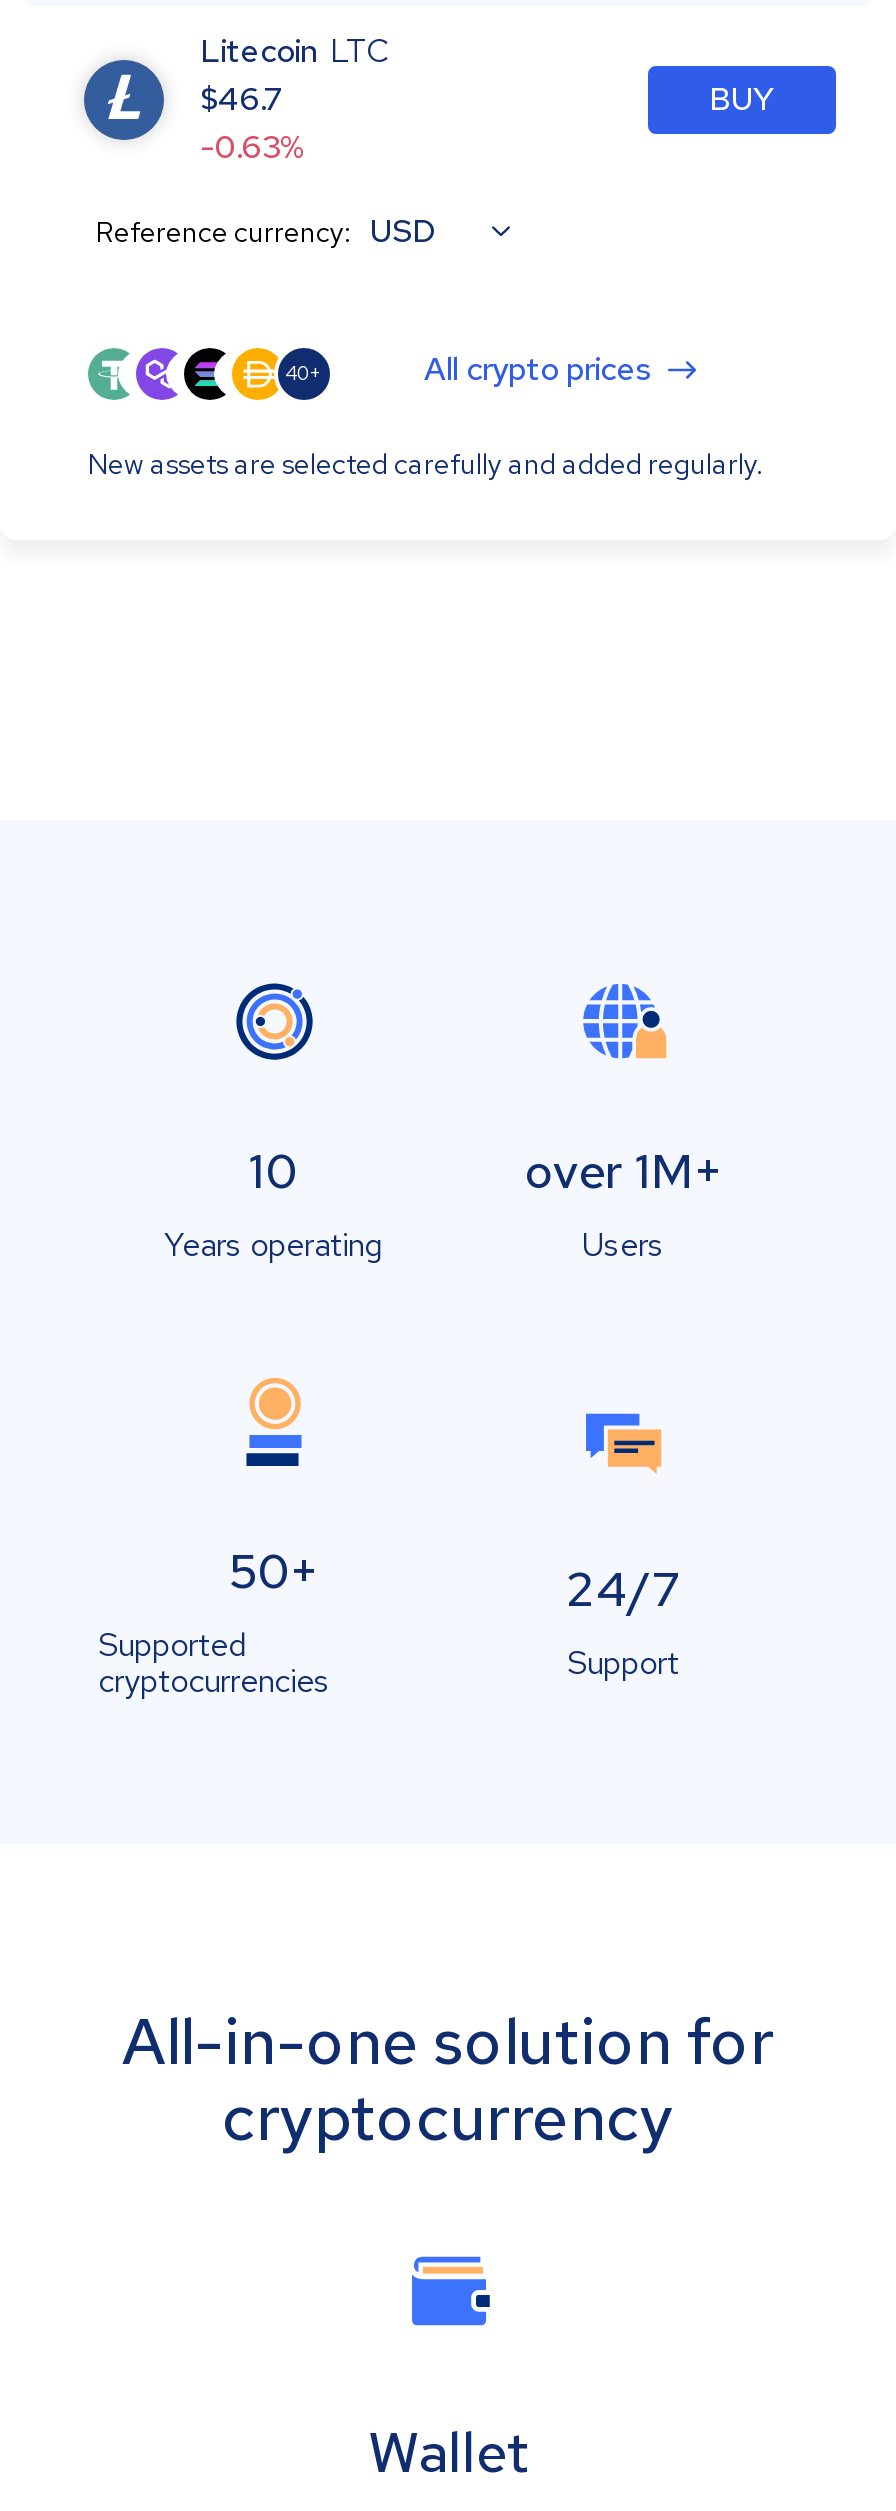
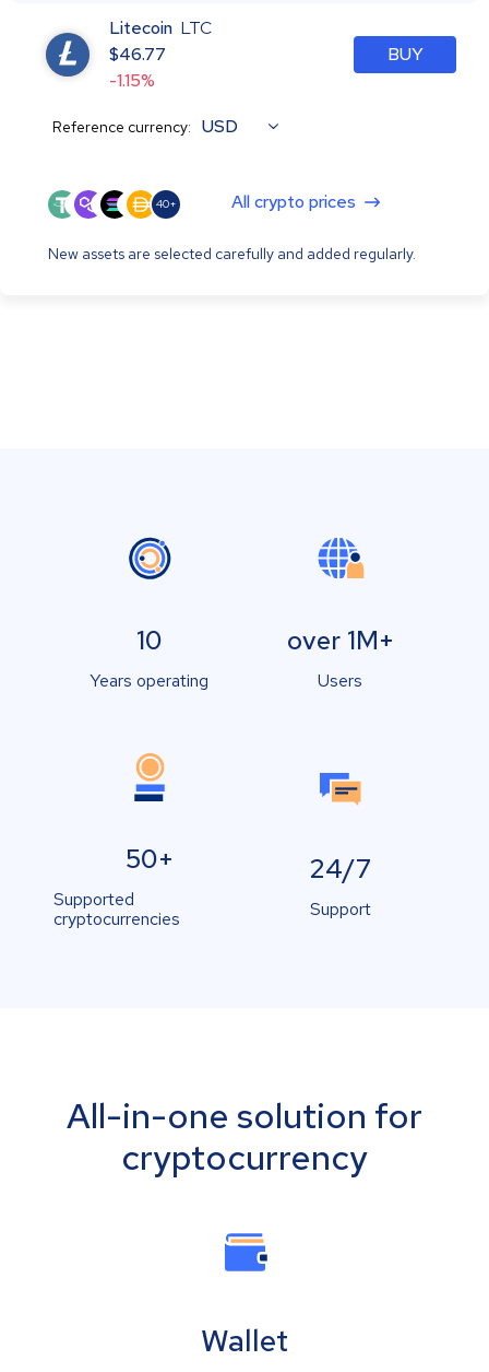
- $46.7
+ $46.77

- -0.63%
+ -1.15%
